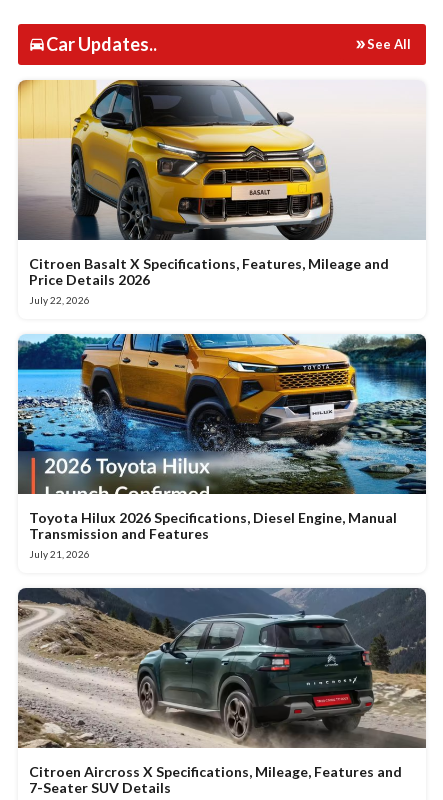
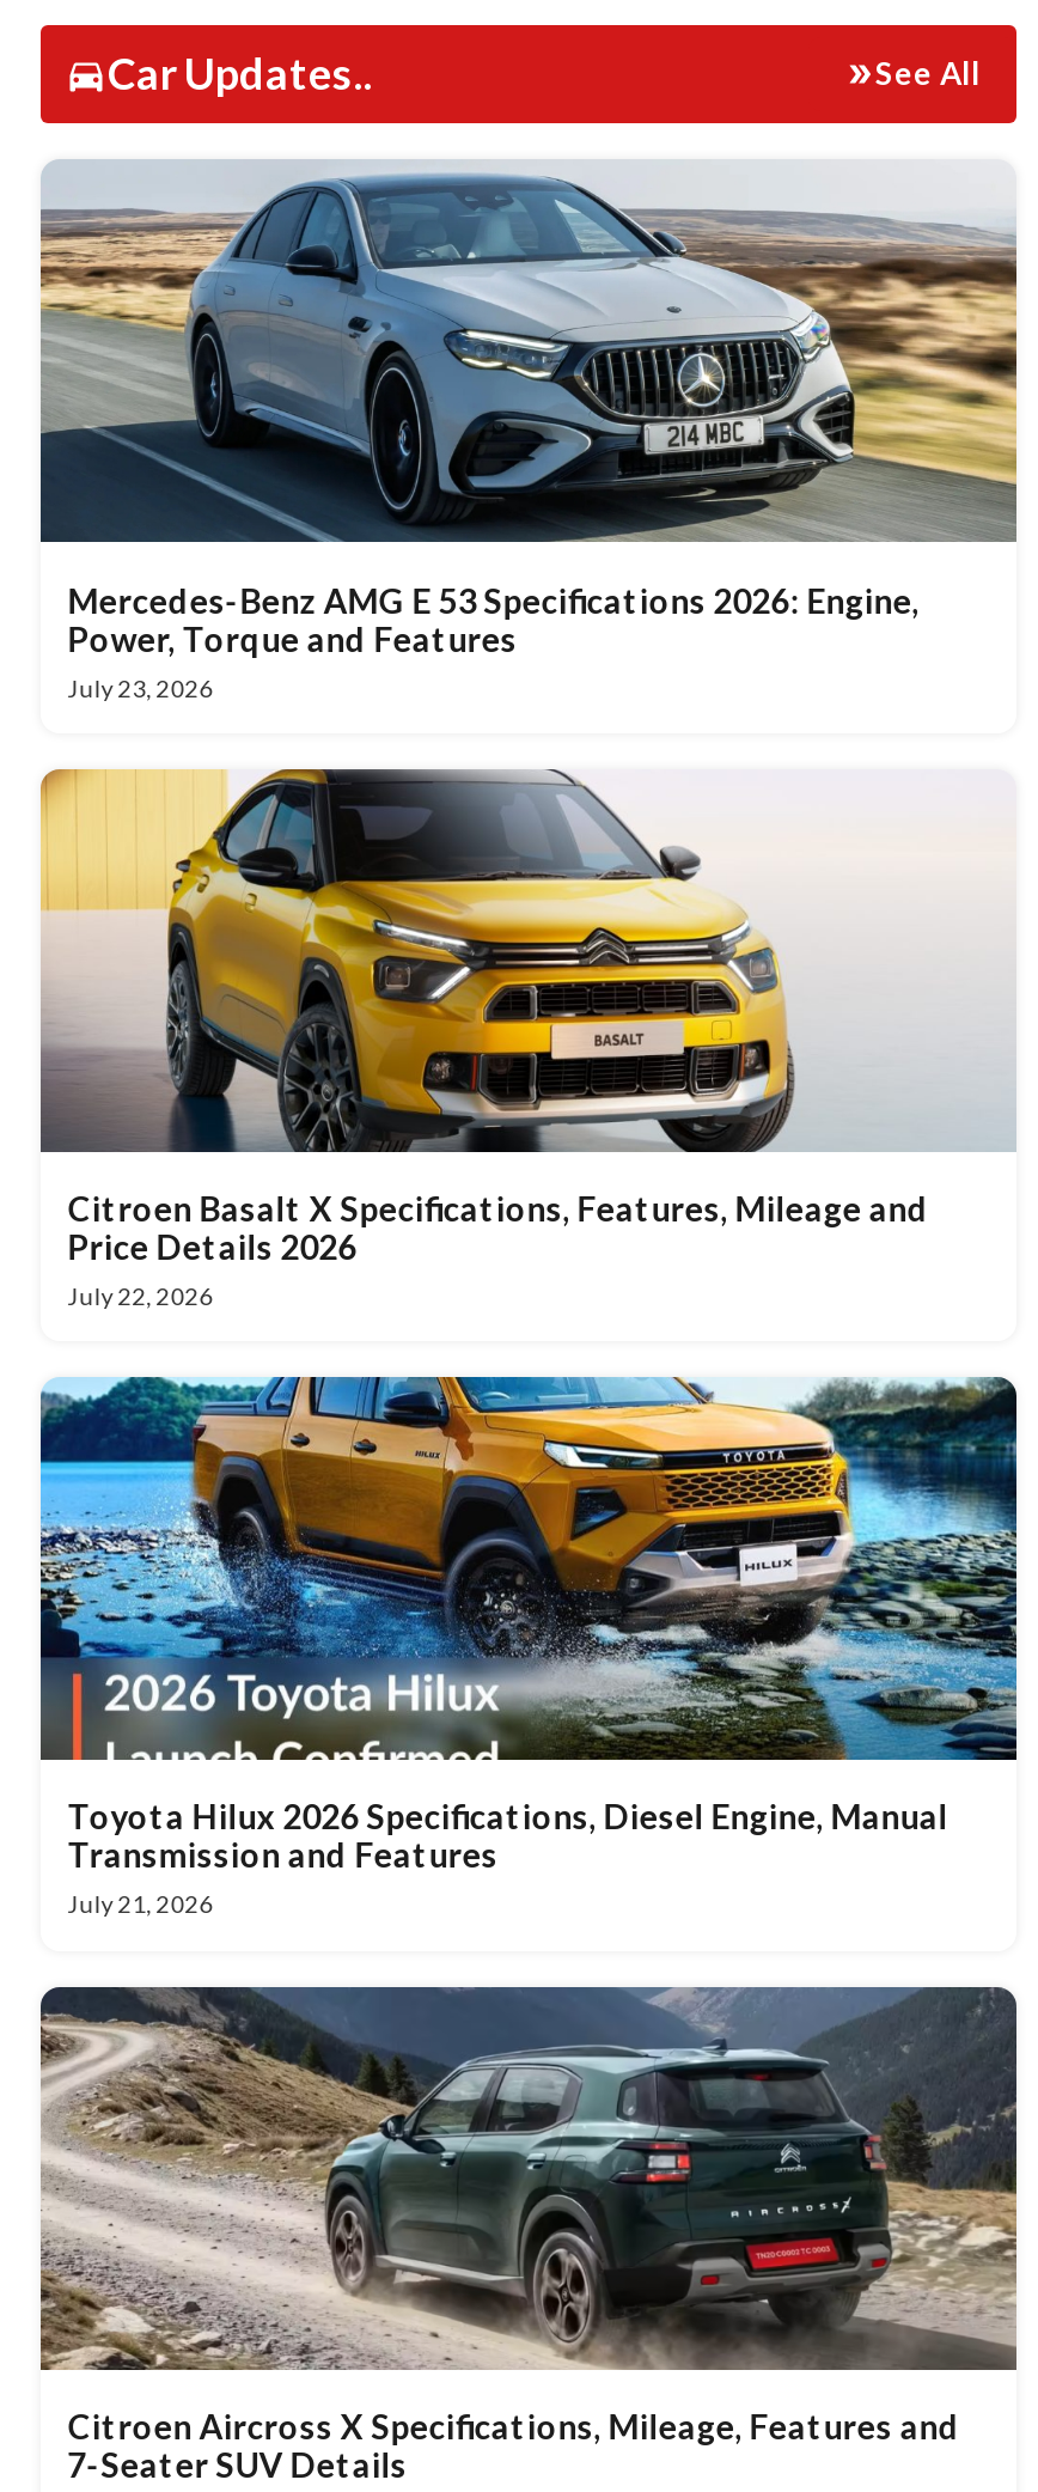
+ [image]
+ Mercedes-Benz AMG E 53 Specifications 2026: Engine,
+ Power, Torque and Features
+ July 23, 2026
